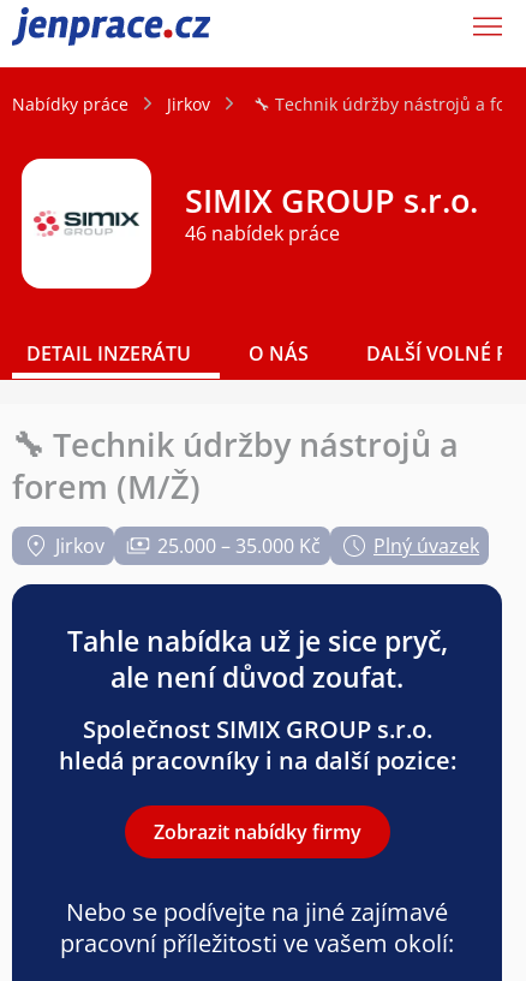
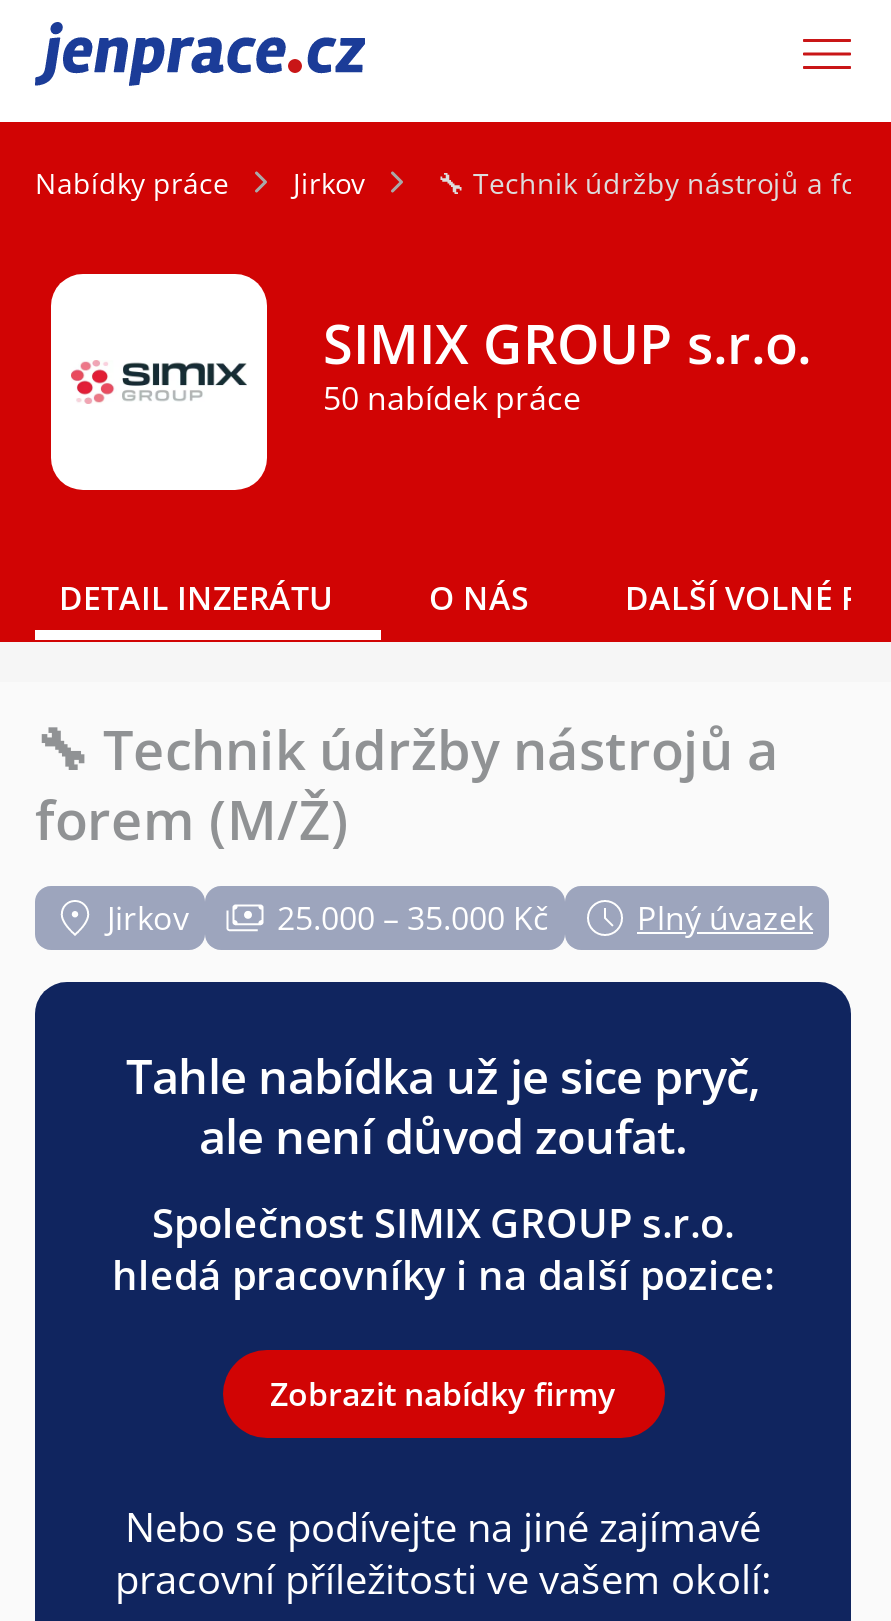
- 46 nabídek práce
+ 50 nabídek práce
